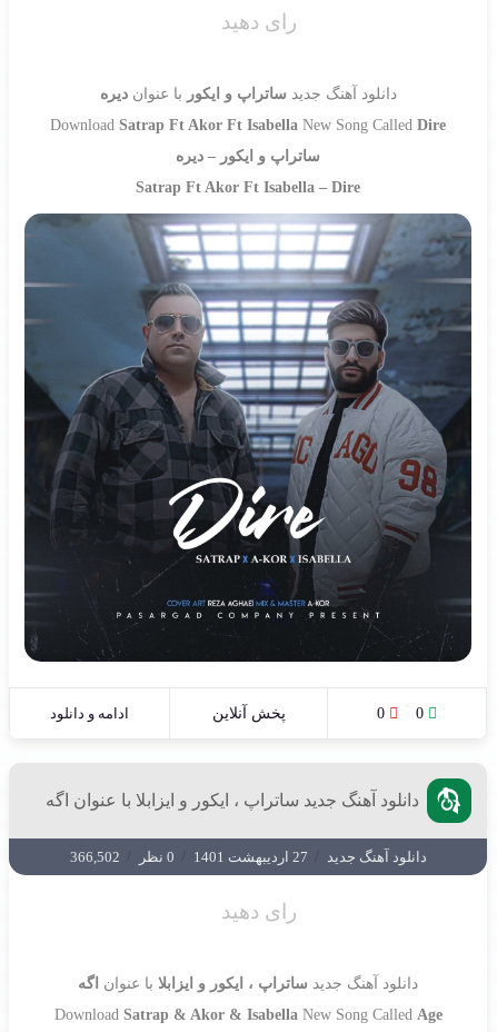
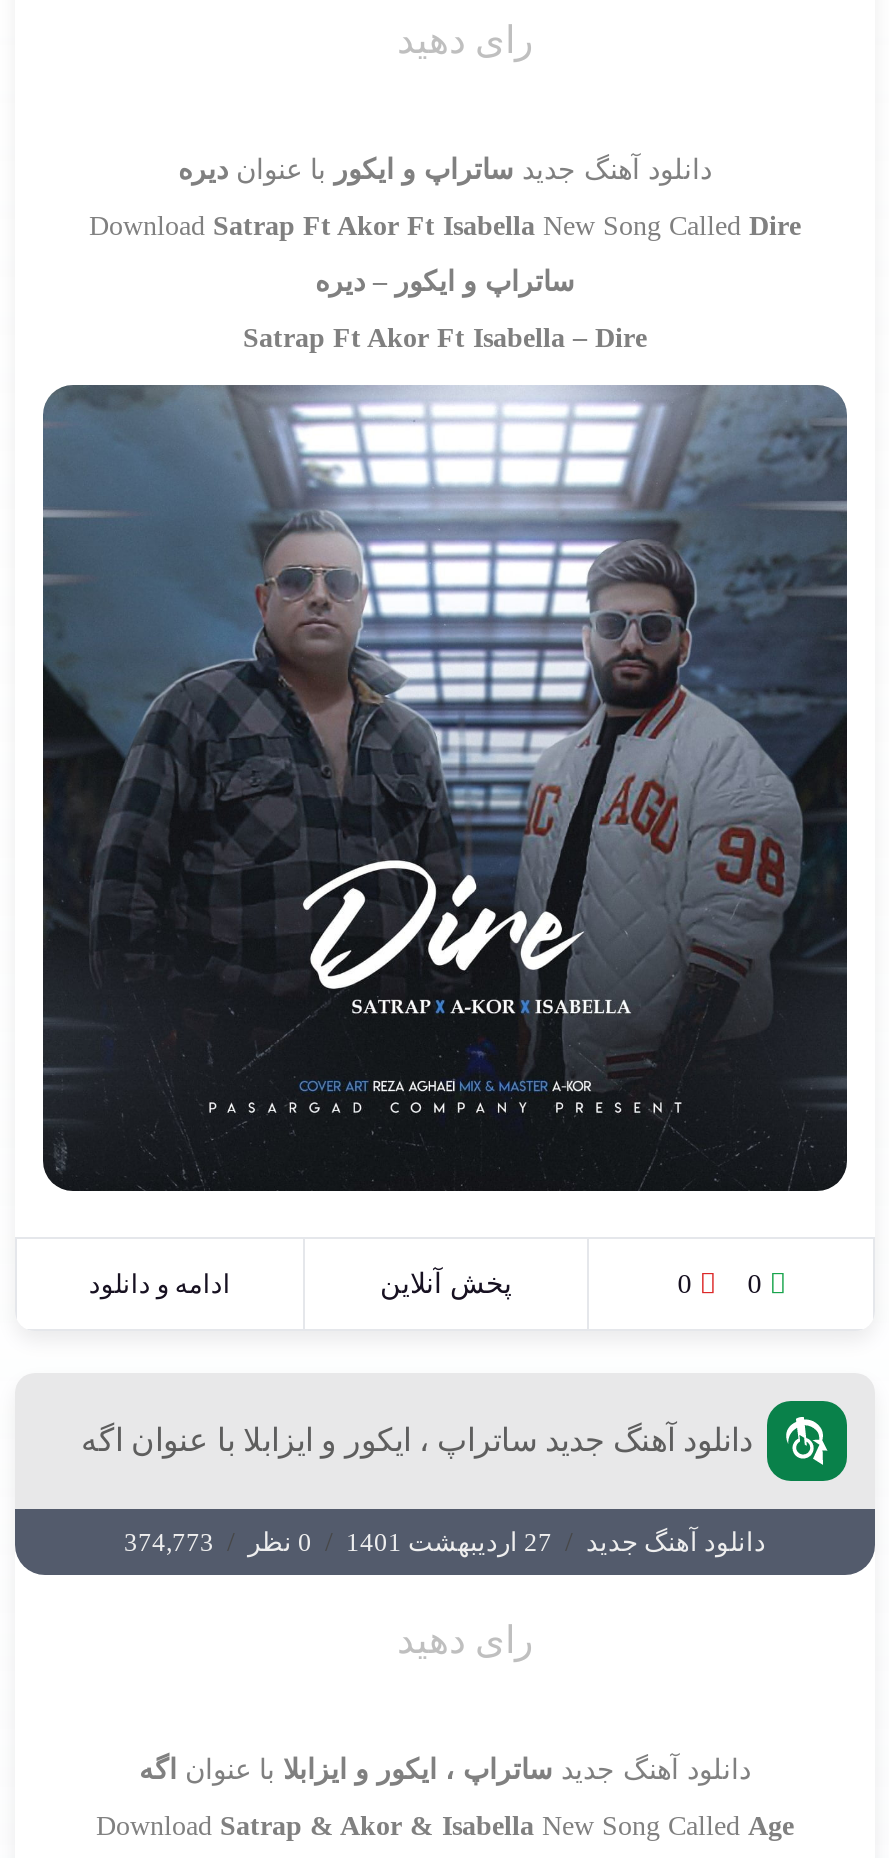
- 366,502
+ 374,773
